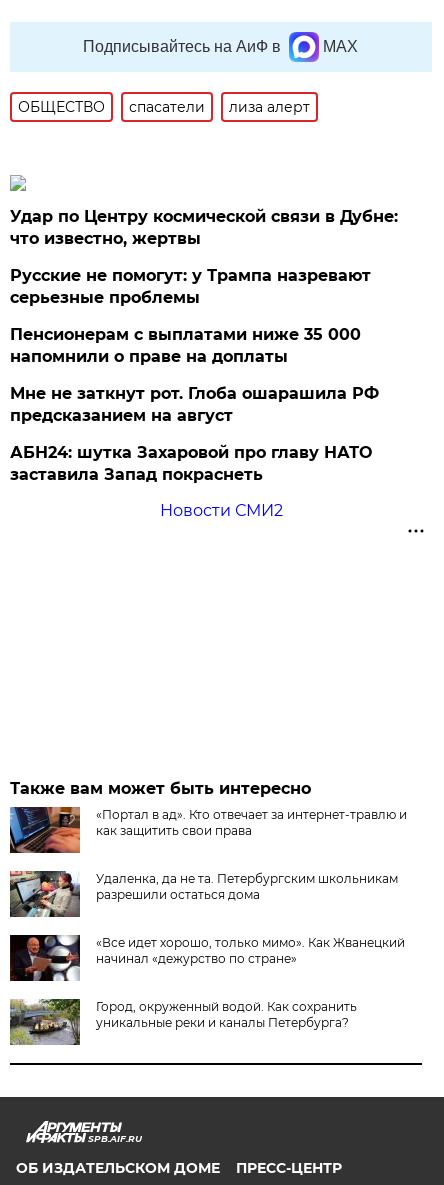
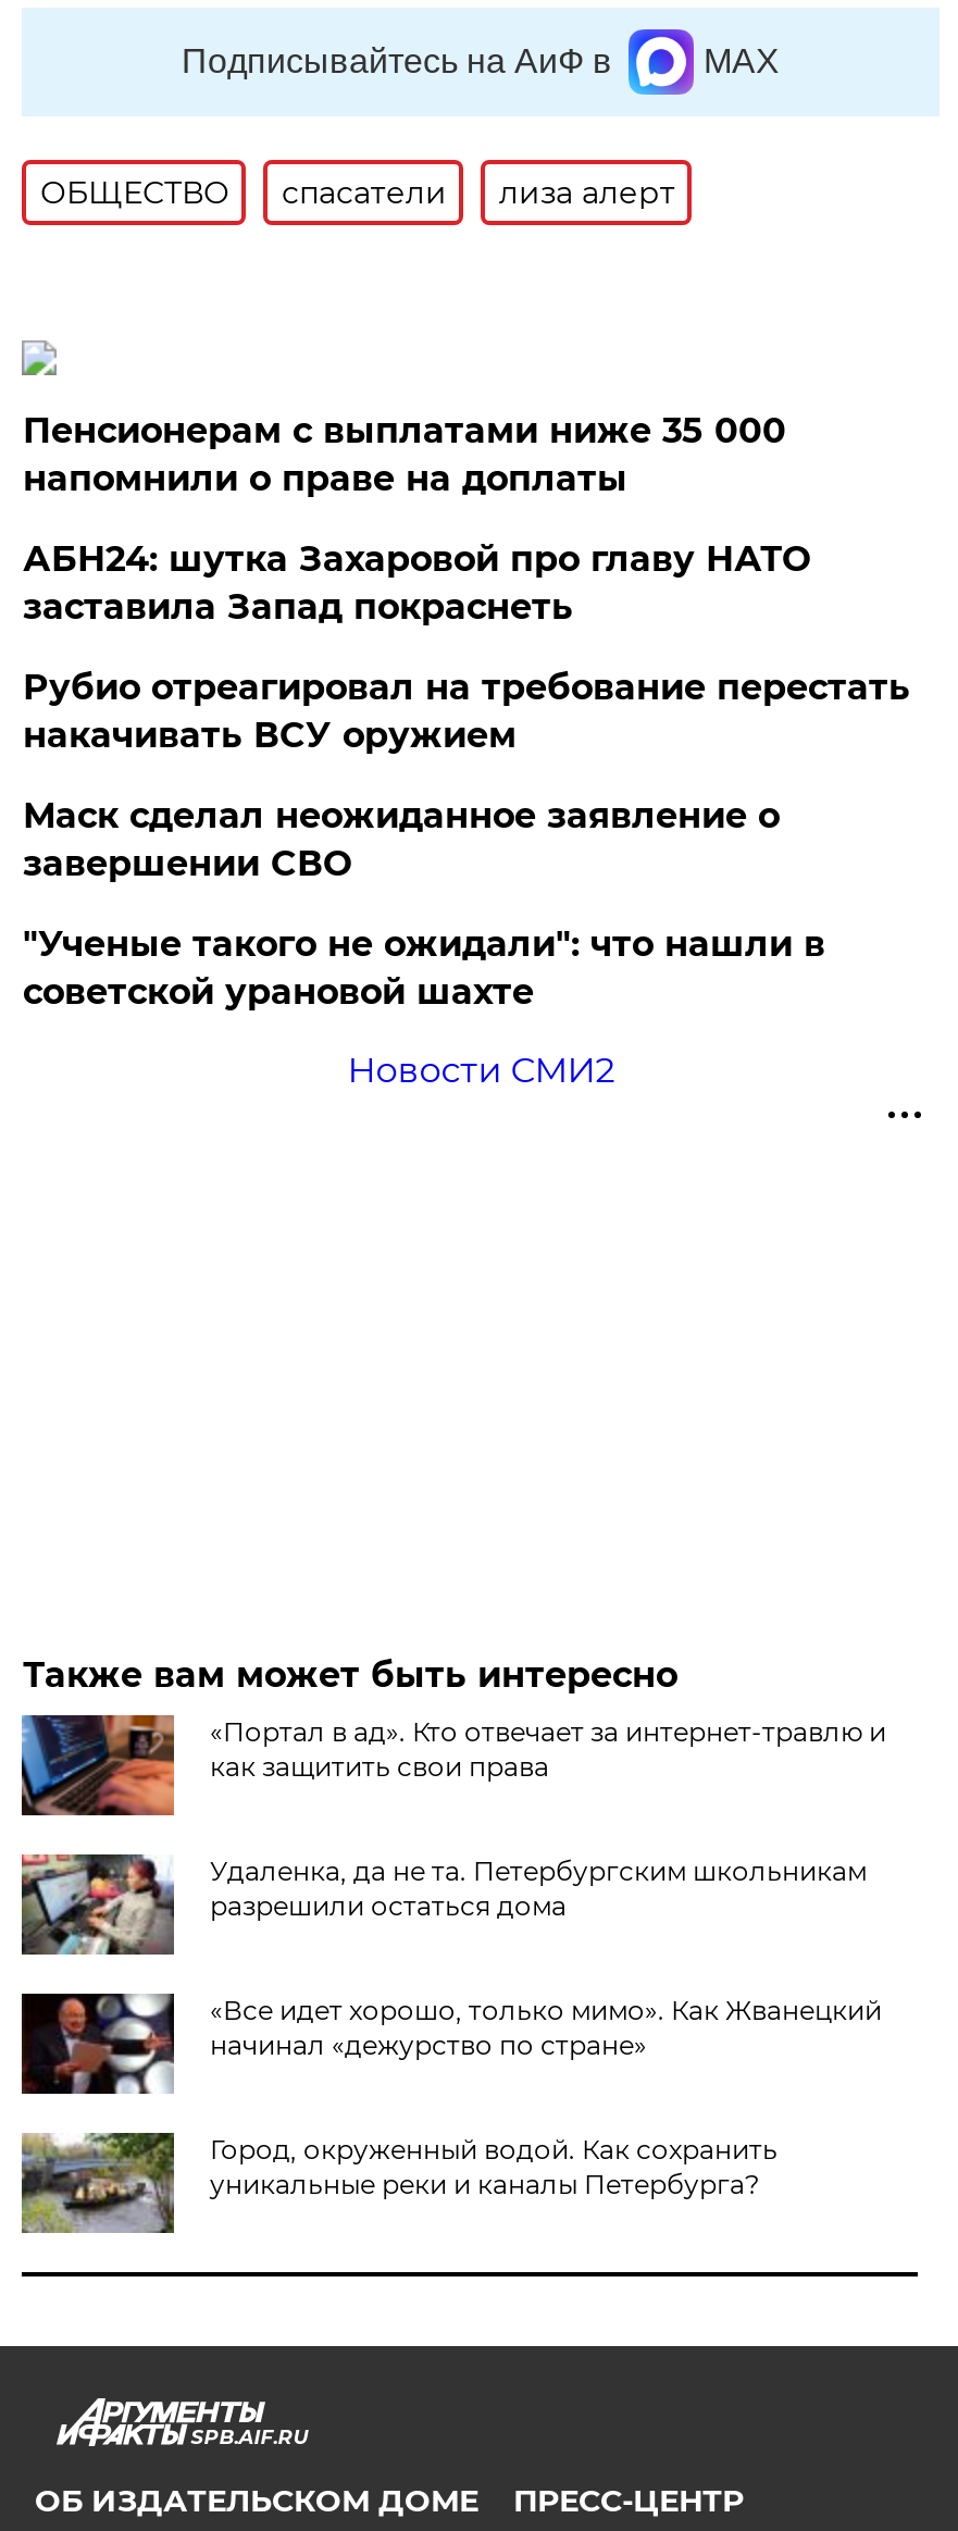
- Удар по Центру космической связи в Дубне:
- что известно, жертвы
- Русские не помогут: у Трампа назревают
- серьезные проблемы

moved up: Пенсионерам с выплатами ниже 35 000 | напомнили о праве на доплаты

- Мне не заткнут рот. Глоба ошарашила РФ
- предсказанием на август

moved up: АБН24: шутка Захаровой про главу НАТО | заставила Запад покраснеть

+ Рубио отреагировал на требование перестать
+ накачивать ВСУ оружием
+ Маск сделал неожиданное заявление о
+ завершении СВО
+ "Ученые такого не ожидали": что нашли в
+ советской урановой шахте
